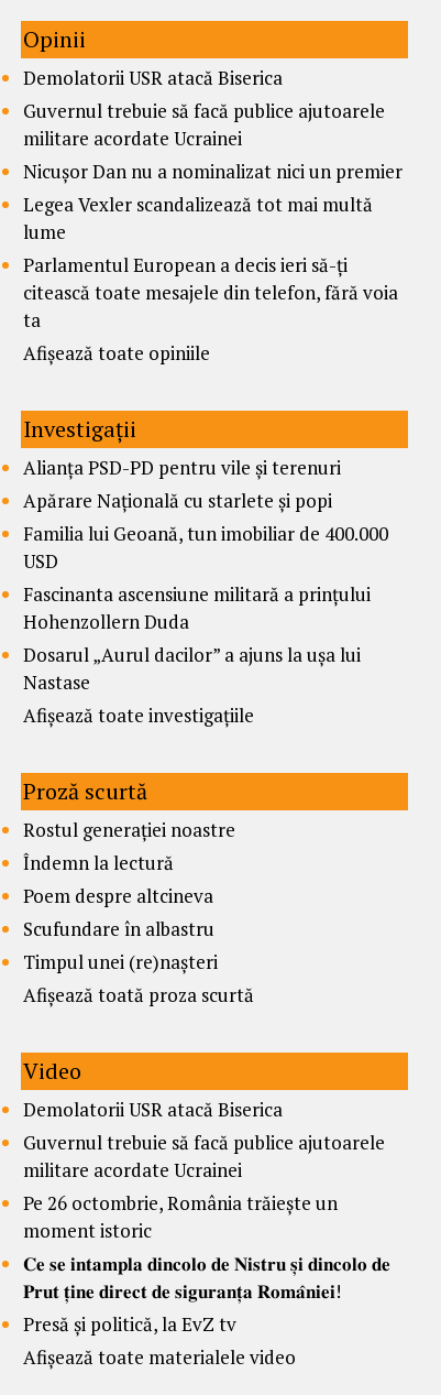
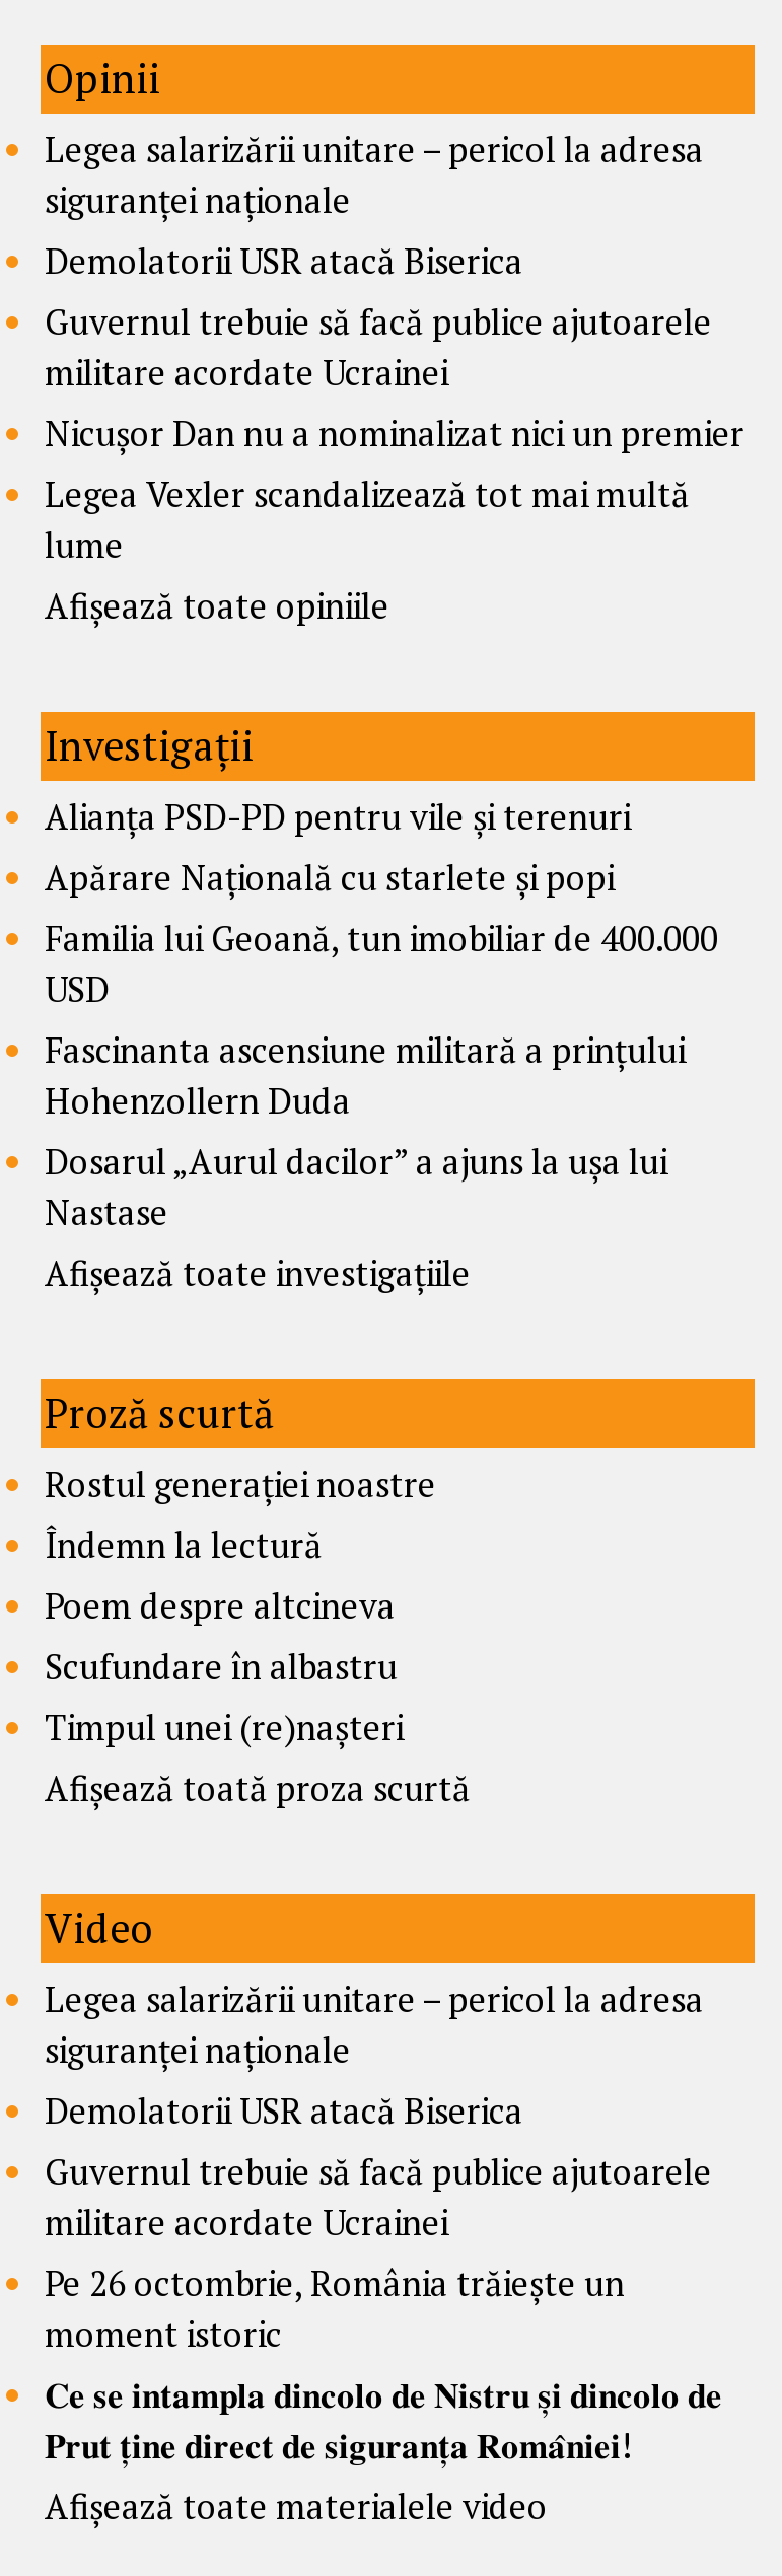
+ Legea salarizării unitare – pericol la adresa
+ siguranței naționale

moved down: Demolatorii USR atacă Biserica | Guvernul trebuie să facă publice ajutoarele | militare acordate Ucrainei | Nicușor Dan nu a nominalizat nici un premier | Legea Vexler scandalizează tot mai multă | lume

- Parlamentul European a decis ieri să-ți
- citească toate mesajele din telefon, fără voia
- ta

moved up: Afișează toate opiniile | Investigații | Alianța PSD-PD pentru vile și terenuri | ... | Afișează toată proza scurtă | Video

+ Legea salarizării unitare – pericol la adresa
+ siguranței naționale

moved down: Demolatorii USR atacă Biserica | Guvernul trebuie să facă publice ajutoarele | militare acordate Ucrainei | Pe 26 octombrie, România trăiește un | moment istoric

- Presă și politică, la EvZ tv
